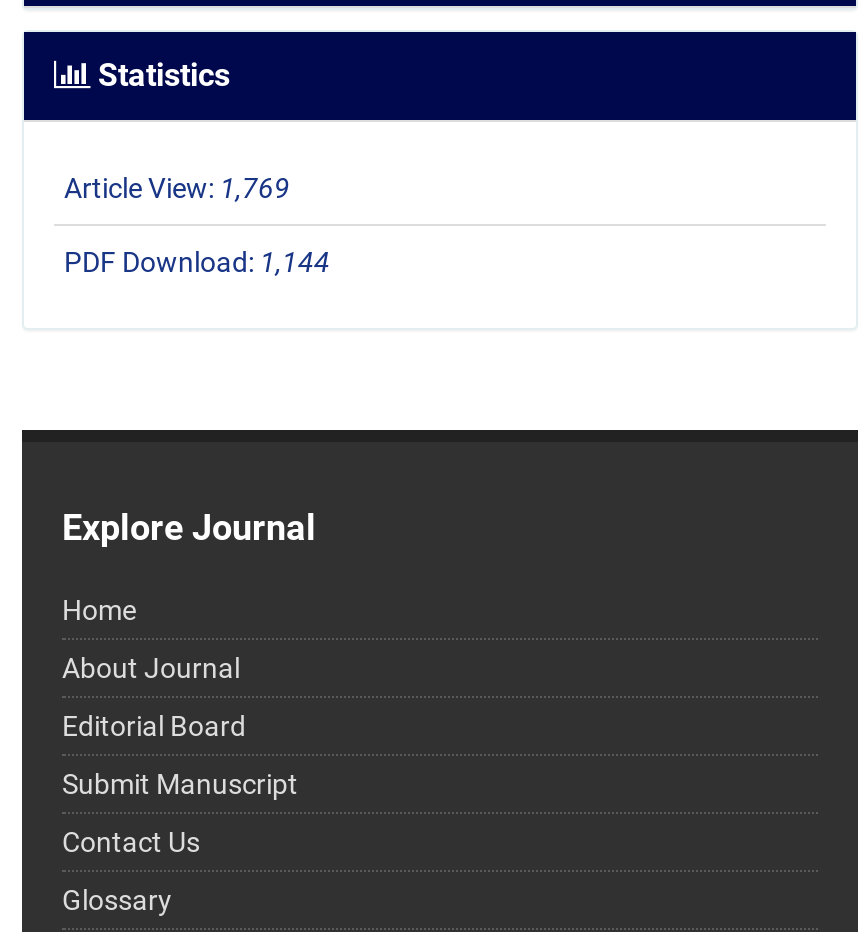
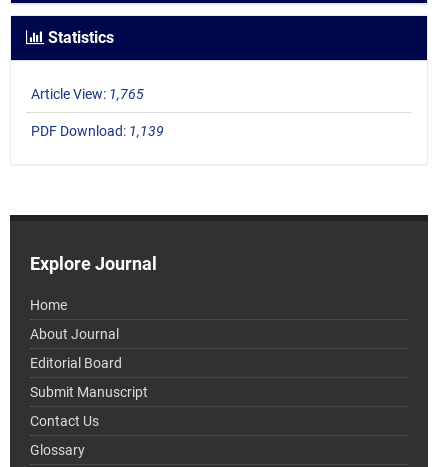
- Article View: 1,769
+ Article View: 1,765

- PDF Download: 1,144
+ PDF Download: 1,139
